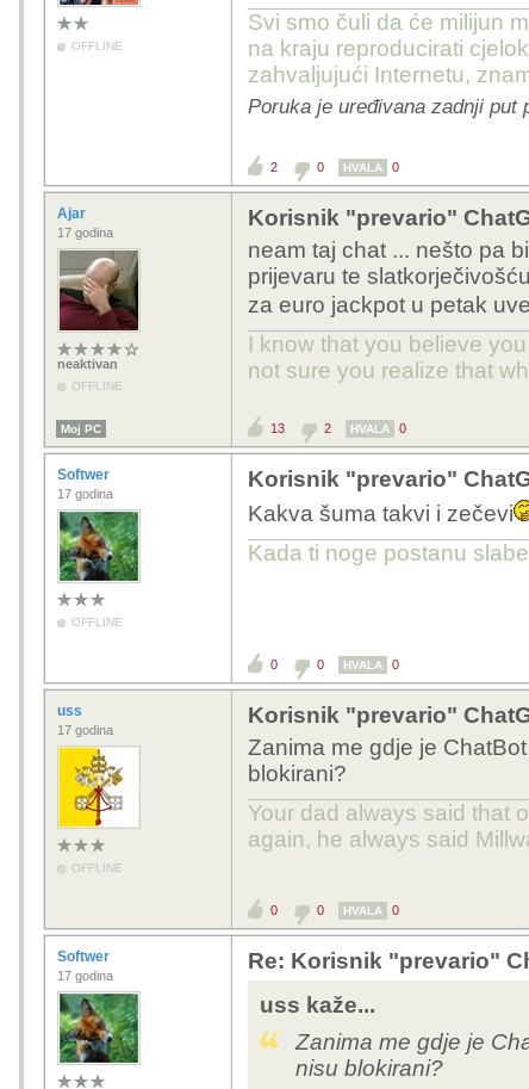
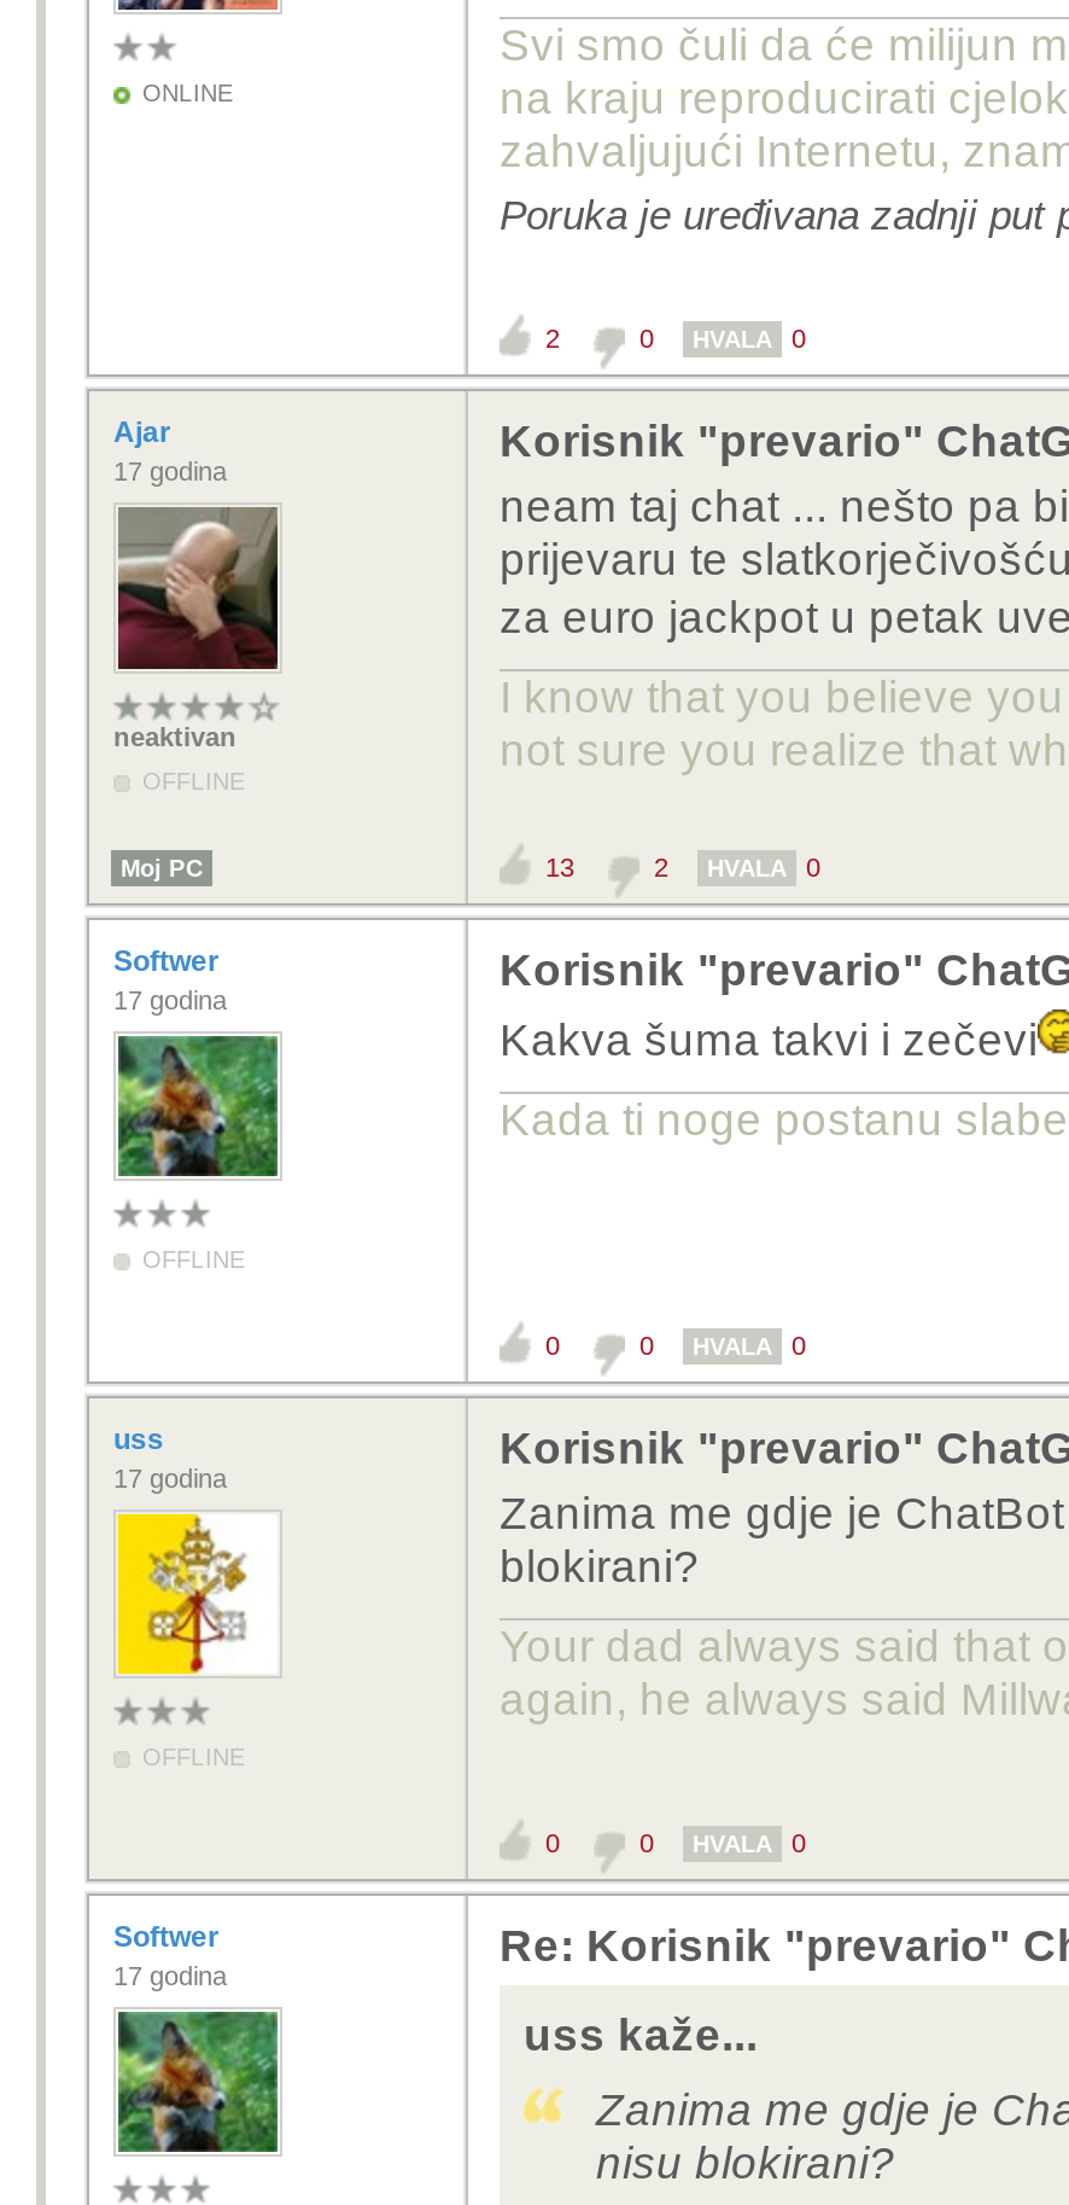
- OFFLINE
+ ONLINE
